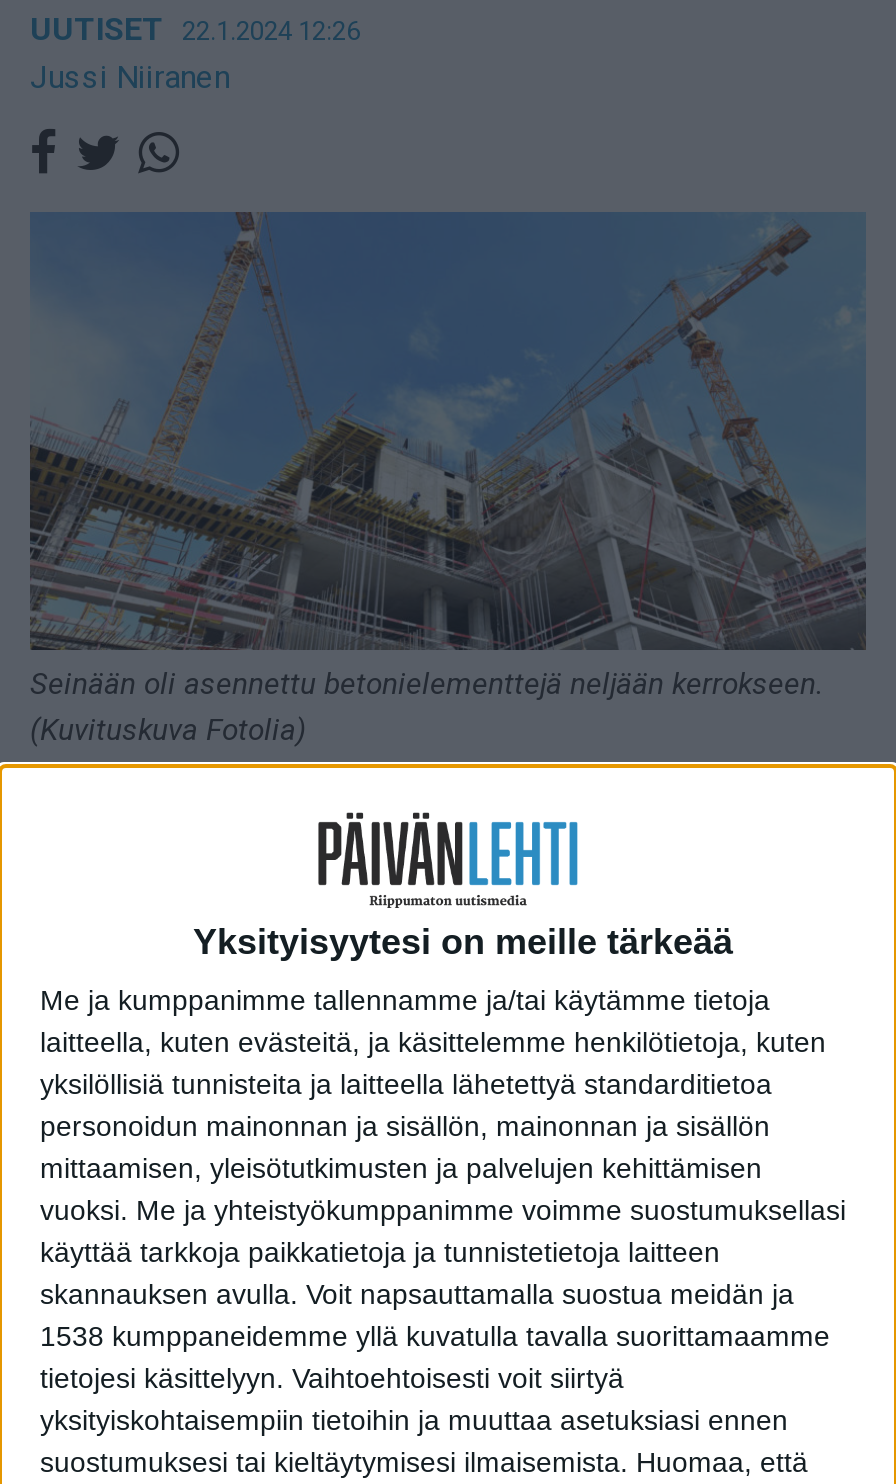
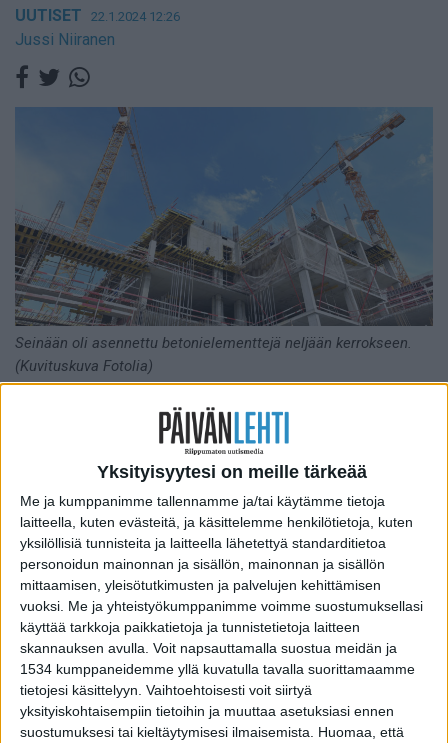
- 1538 kumppaneidemme yllä kuvatulla tavalla suorittamaamme
+ 1534 kumppaneidemme yllä kuvatulla tavalla suorittamaamme
